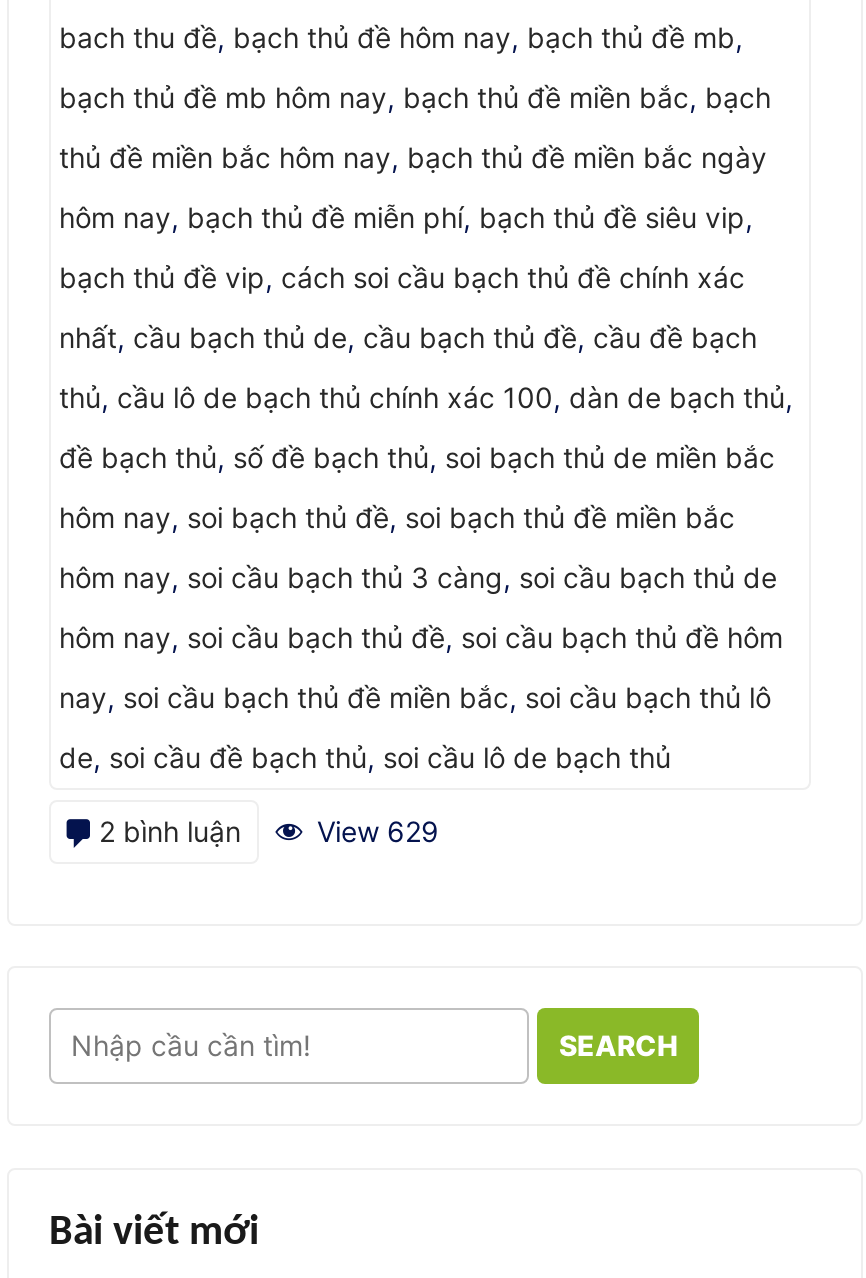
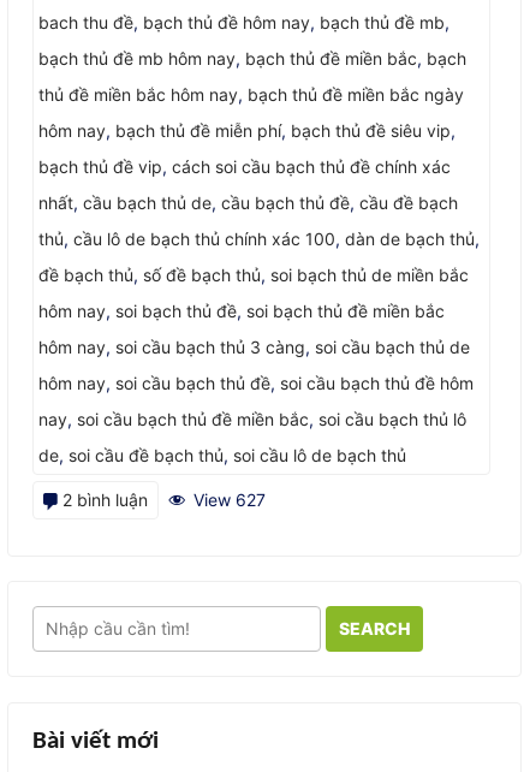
- 2 bình luận ở View 629
+ 2 bình luận ở View 627
